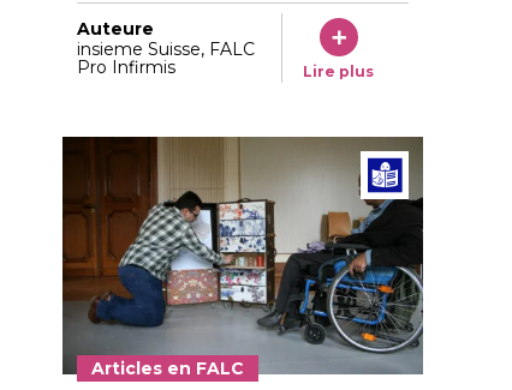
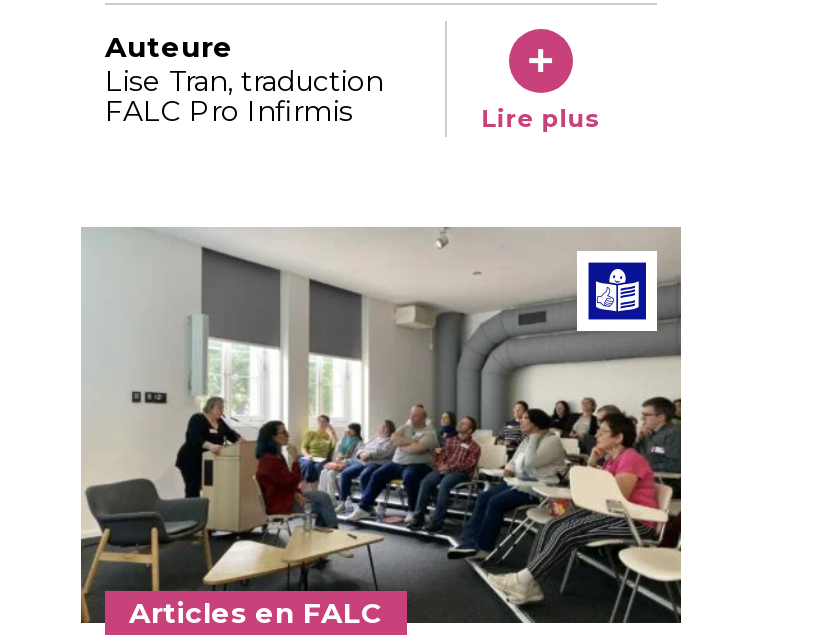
- insieme Suisse, FALC
- Pro Infirmis
+ Lise Tran, traduction
+ FALC Pro Infirmis

- [image]
+ [image]
